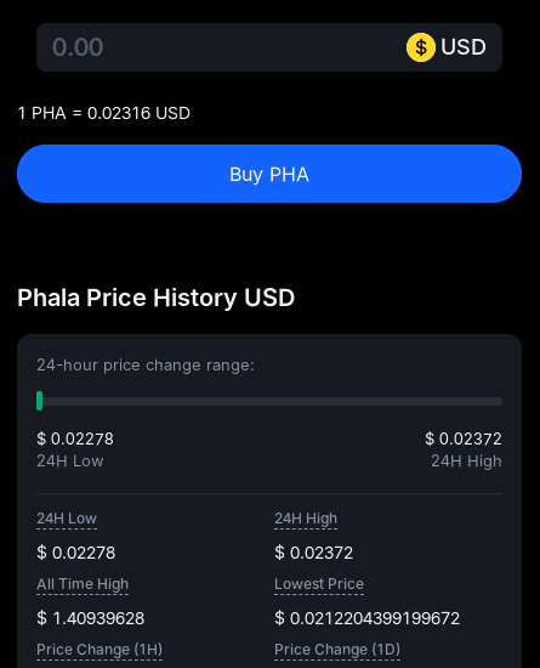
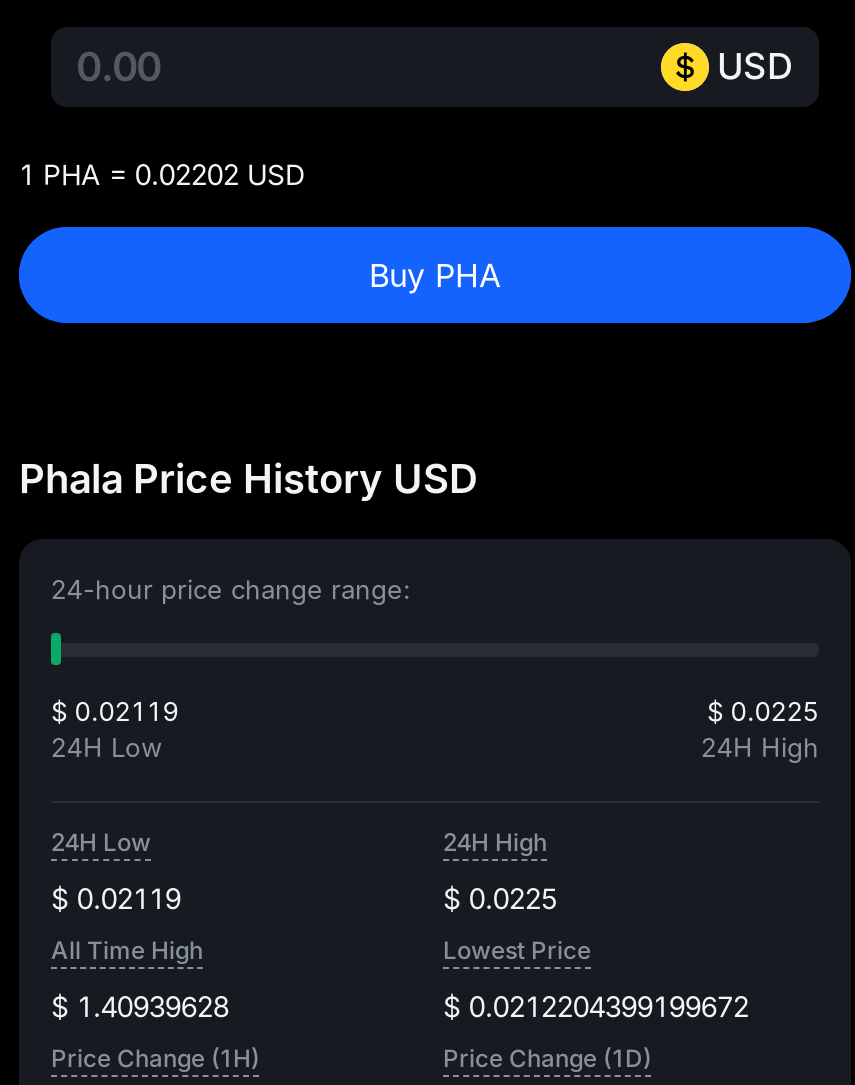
- 1 PHA = 0.02316 USD
+ 1 PHA = 0.02202 USD

- $ 0.02278
+ $ 0.02119

- $ 0.02372
+ $ 0.0225

- $ 0.02278
+ $ 0.02119

- $ 0.02372
+ $ 0.0225
